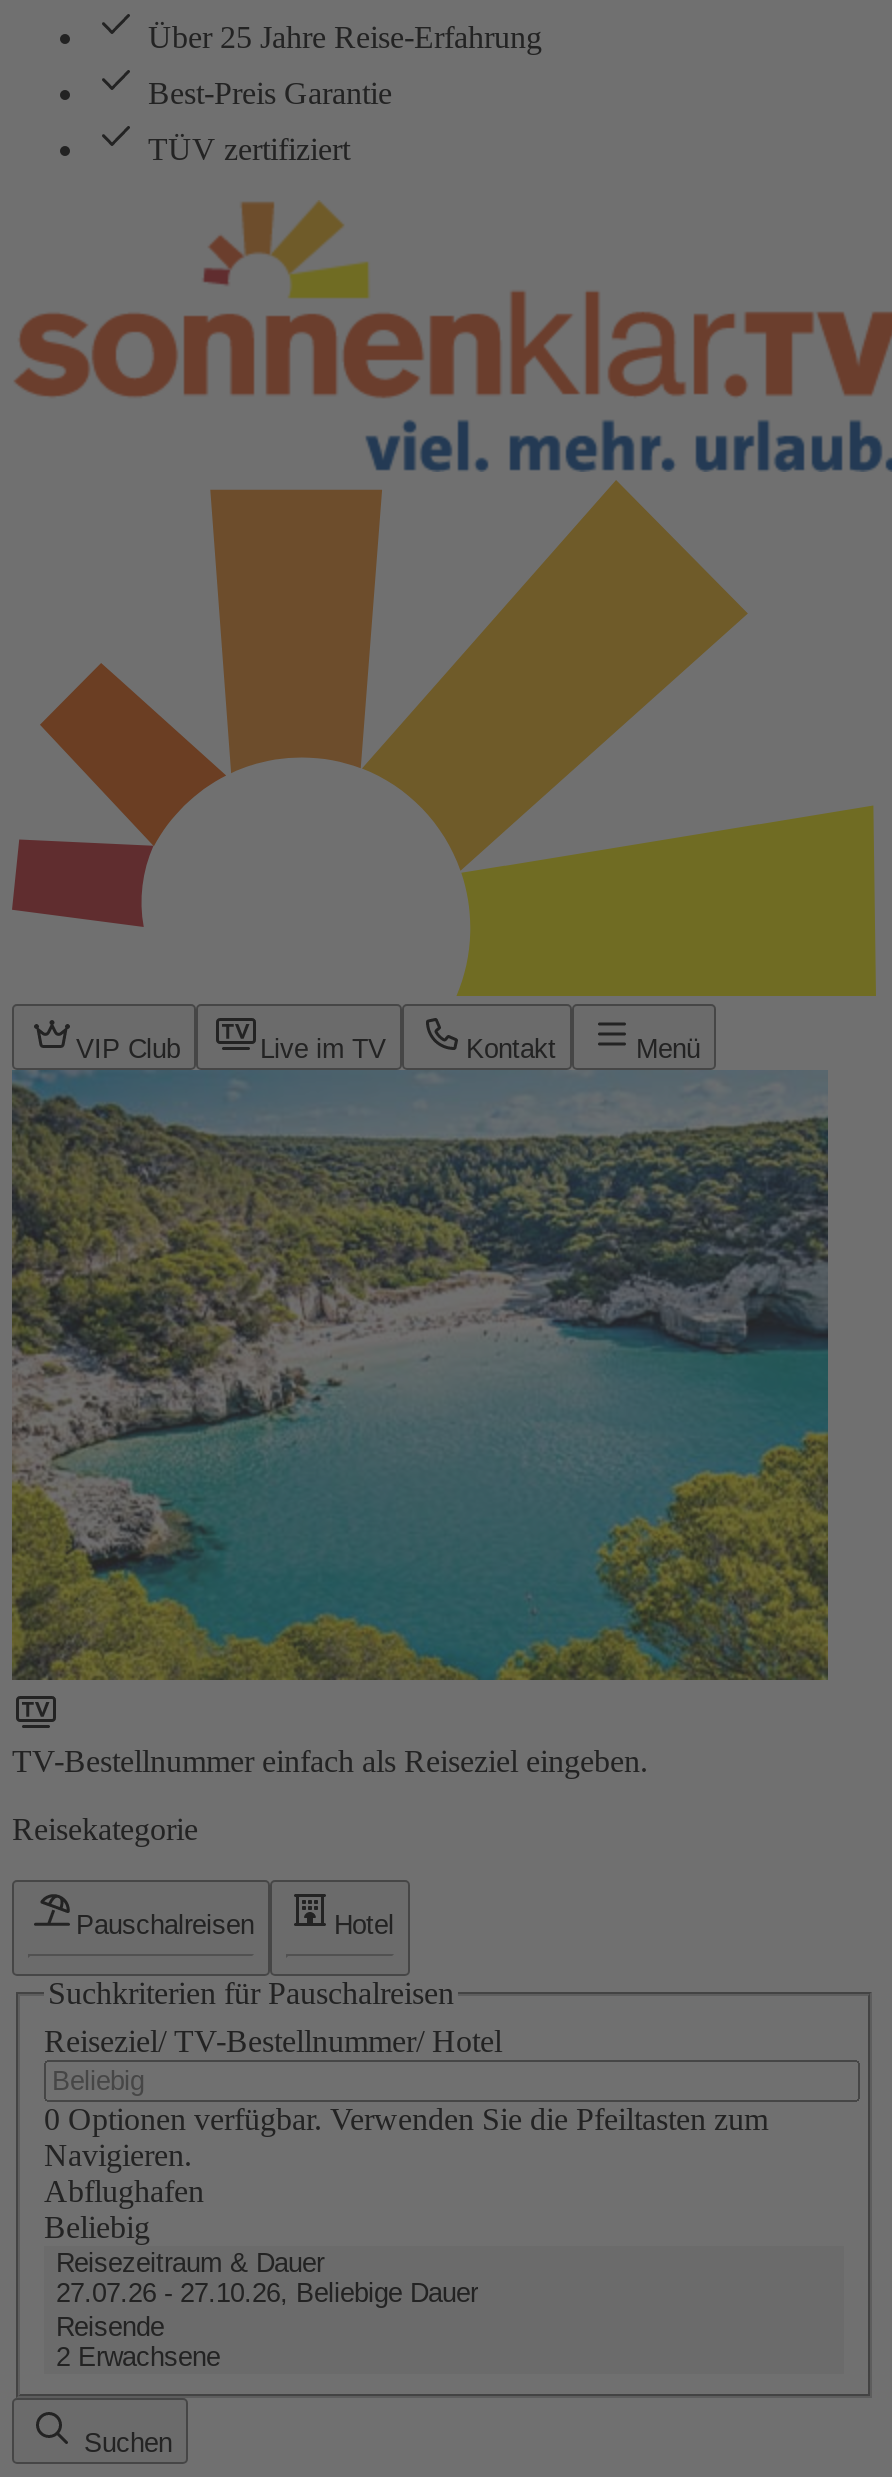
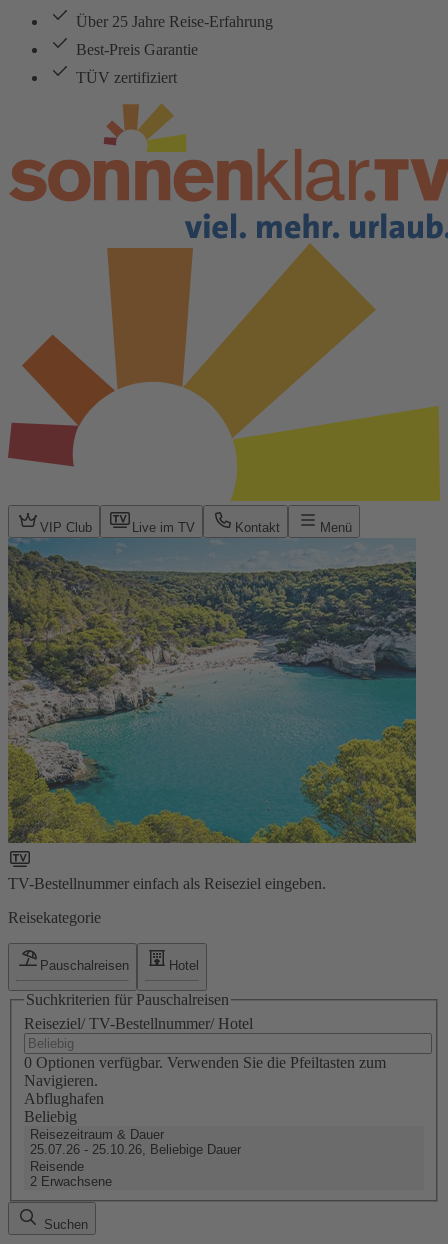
- 27.07.26 - 27.10.26, Beliebige Dauer
+ 25.07.26 - 25.10.26, Beliebige Dauer
